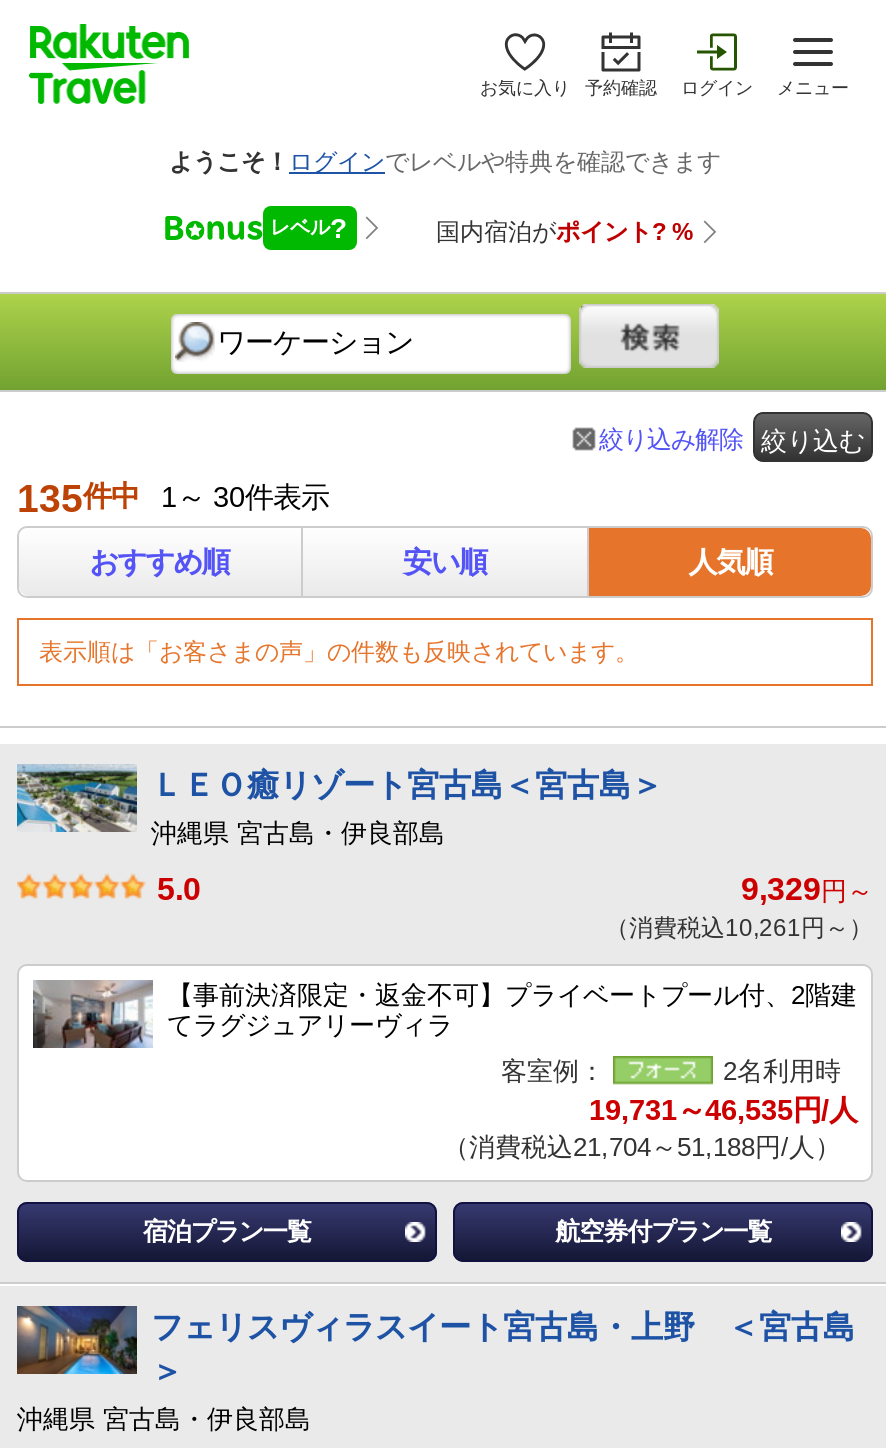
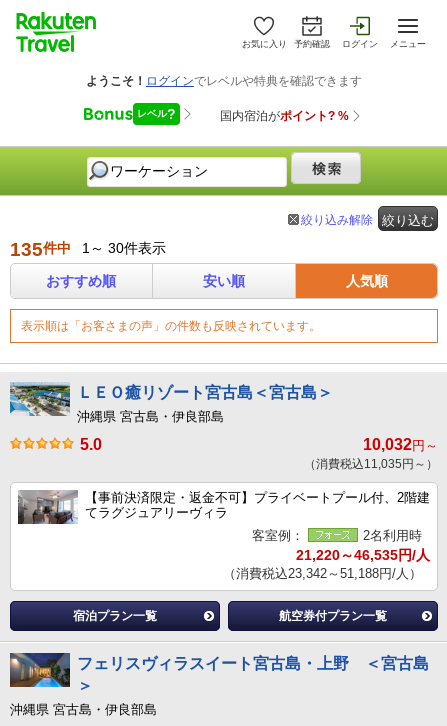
- 9,329円～
+ 10,032円～

- （消費税込10,261円～）
+ （消費税込11,035円～）

- 19,731～46,535円/人
+ 21,220～46,535円/人

- （消費税込21,704～51,188円/人）
+ （消費税込23,342～51,188円/人）
